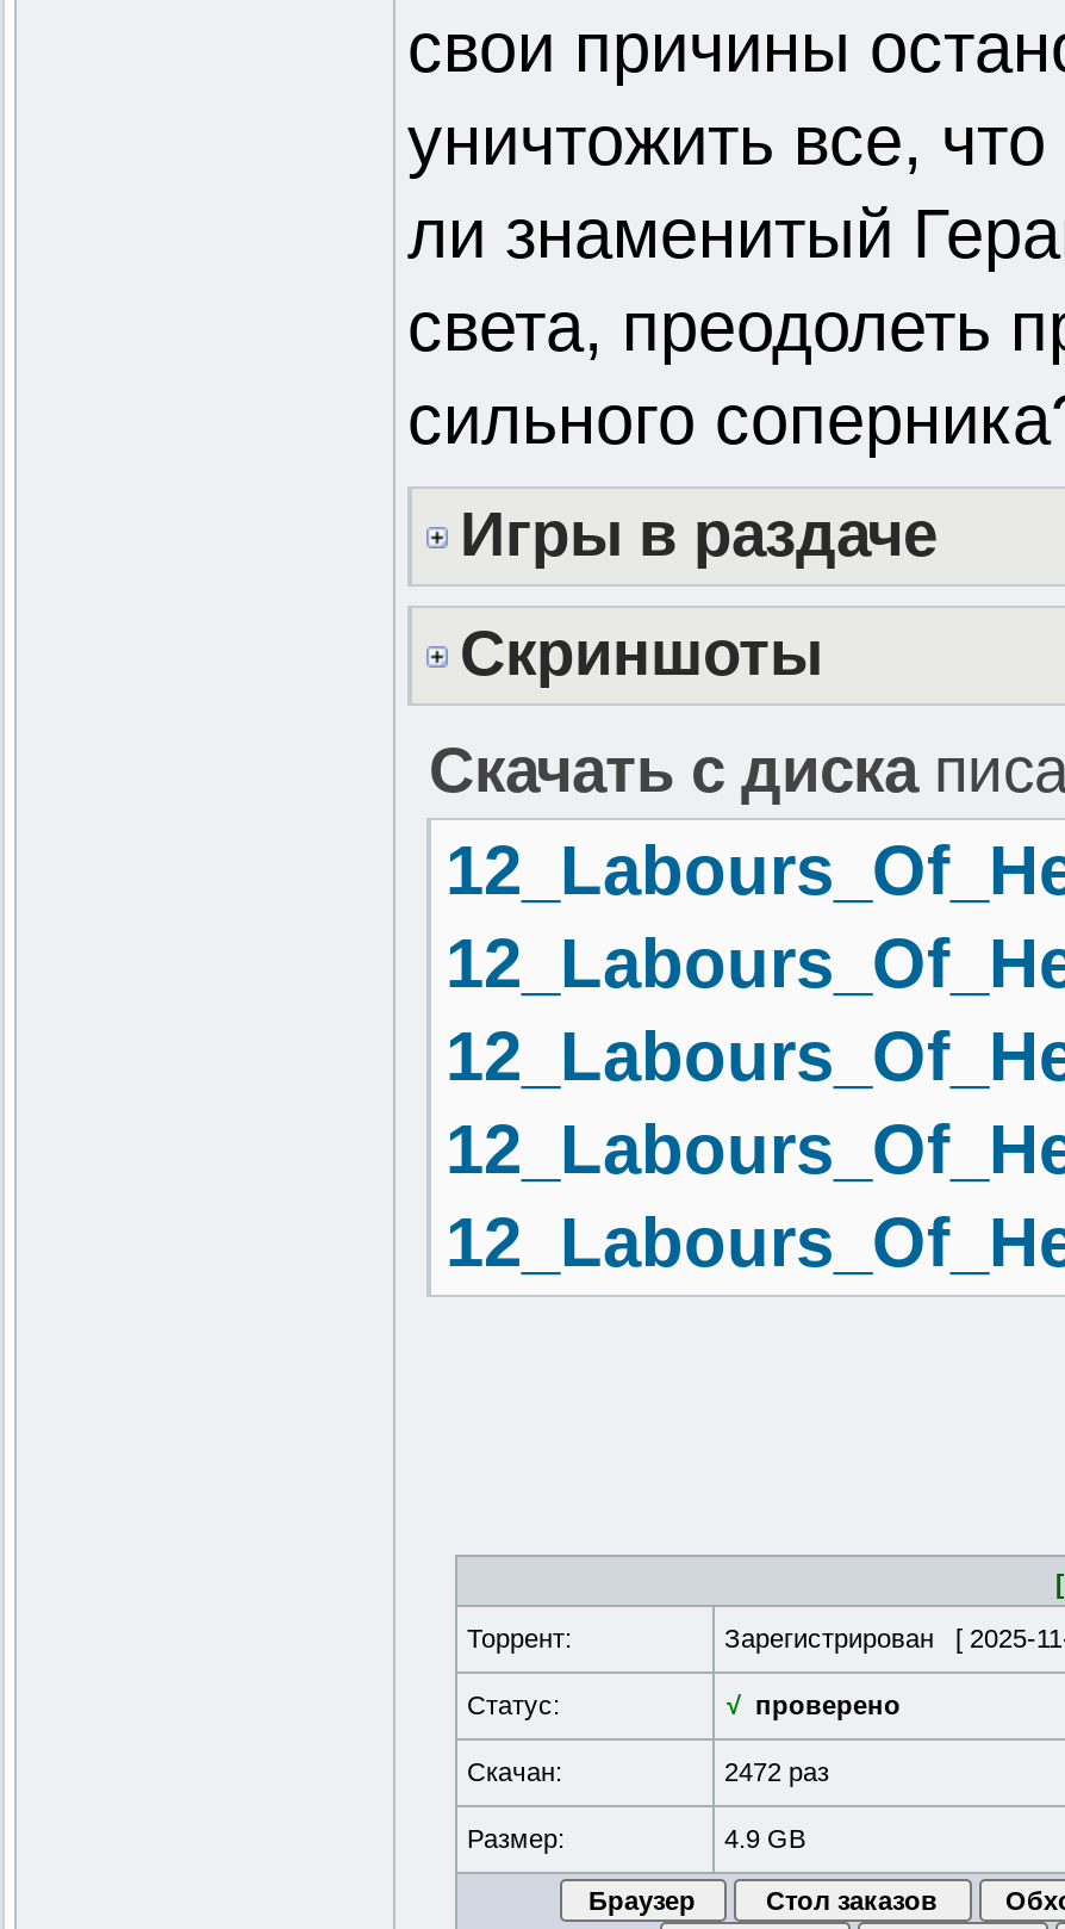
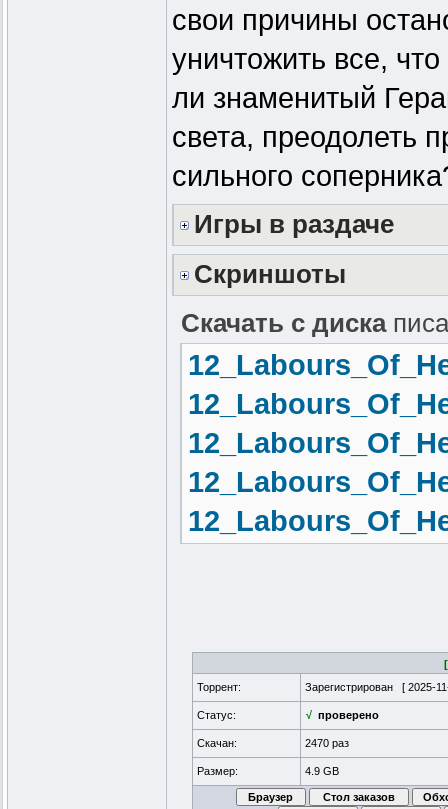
- 2472 раз
+ 2470 раз
